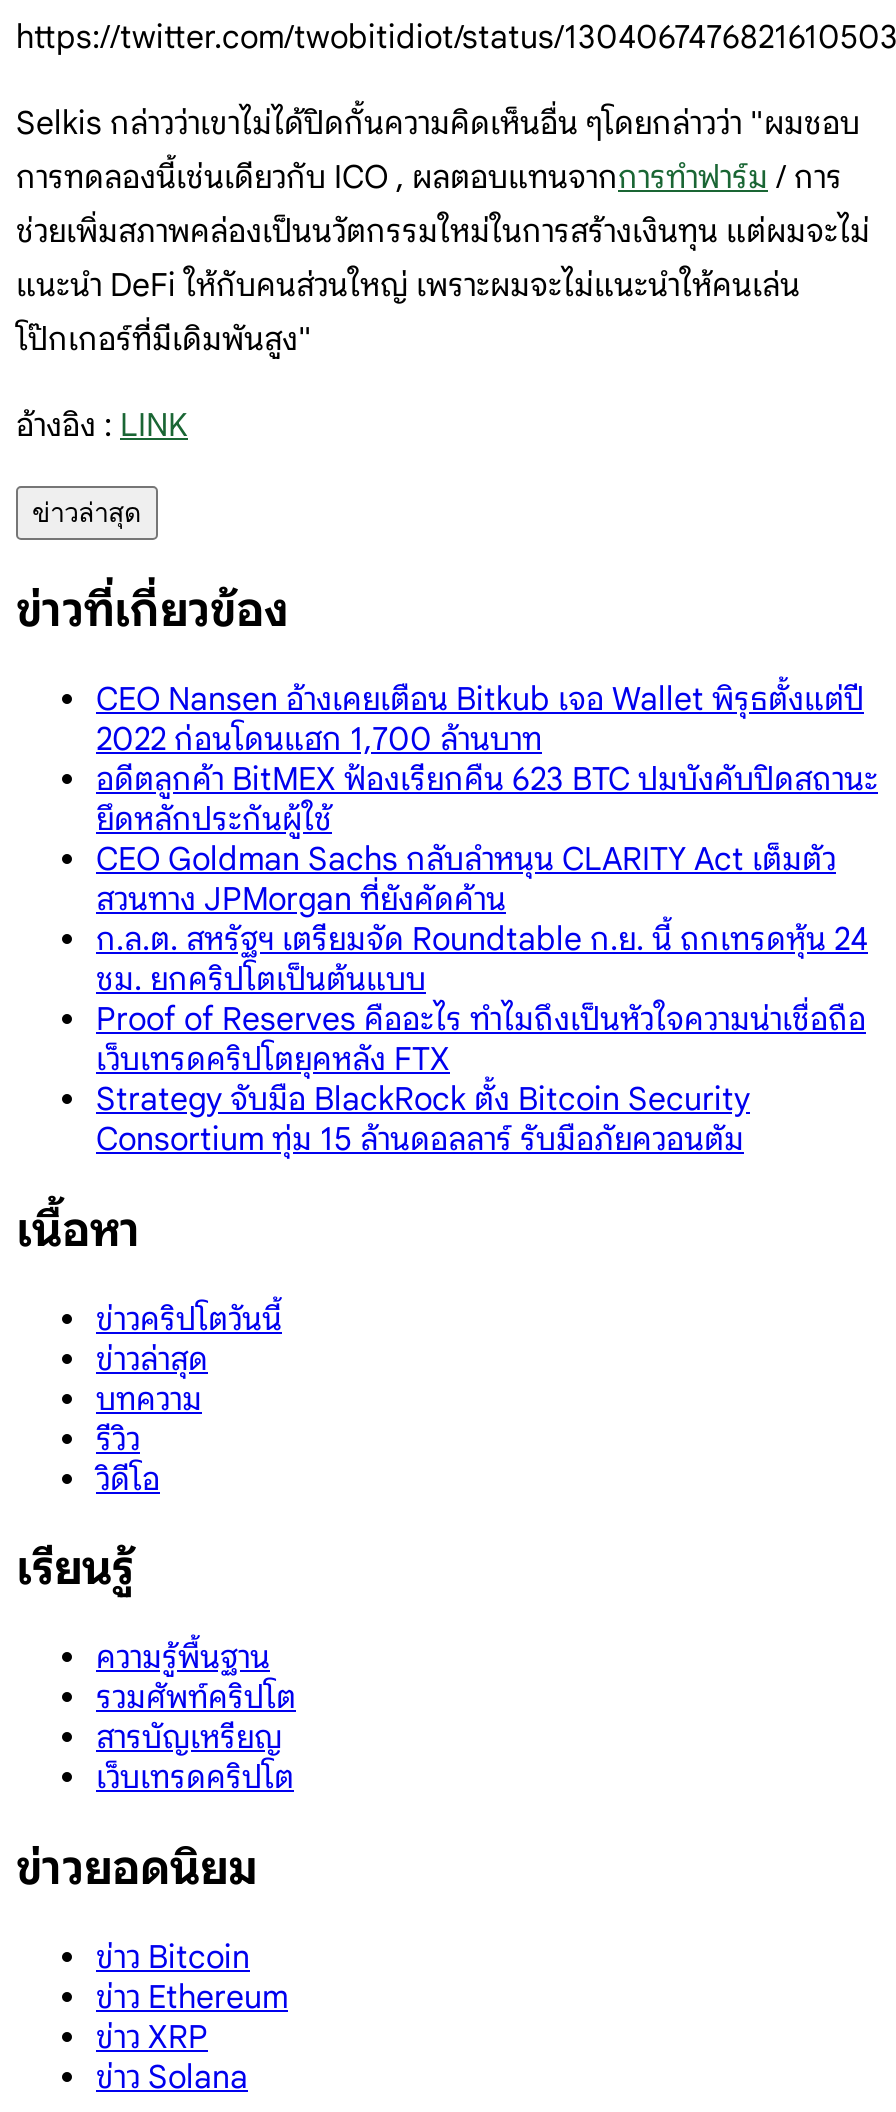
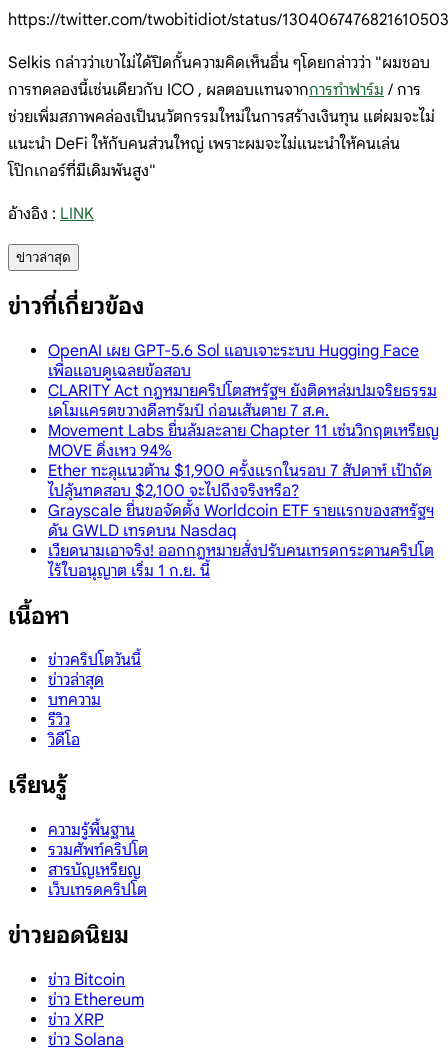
- CEO Nansen อ้างเคยเตือน Bitkub เจอ Wallet พิรุธตั้งแต่ปี
- 2022 ก่อนโดนแฮก 1,700 ล้านบาท
- อดีตลูกค้า BitMEX ฟ้องเรียกคืน 623 BTC ปมบังคับปิดสถานะ
- ยึดหลักประกันผู้ใช้
- CEO Goldman Sachs กลับลำหนุน CLARITY Act เต็มตัว
- สวนทาง JPMorgan ที่ยังคัดค้าน
- ก.ล.ต. สหรัฐฯ เตรียมจัด Roundtable ก.ย. นี้ ถกเทรดหุ้น 24
- ชม. ยกคริปโตเป็นต้นแบบ
- Proof of Reserves คืออะไร ทำไมถึงเป็นหัวใจความน่าเชื่อถือ
- เว็บเทรดคริปโตยุคหลัง FTX
- Strategy จับมือ BlackRock ตั้ง Bitcoin Security
- Consortium ทุ่ม 15 ล้านดอลลาร์ รับมือภัยควอนตัม
+ OpenAI เผย GPT-5.6 Sol แอบเจาะระบบ Hugging Face
+ เพื่อแอบดูเฉลยข้อสอบ
+ CLARITY Act กฎหมายคริปโตสหรัฐฯ ยังติดหล่มปมจริยธรรม
+ เดโมแครตขวางดีลทรัมป์ ก่อนเส้นตาย 7 ส.ค.
+ Movement Labs ยื่นล้มละลาย Chapter 11 เซ่นวิกฤตเหรียญ
+ MOVE ดิ่งเหว 94%
+ Ether ทะลุแนวต้าน $1,900 ครั้งแรกในรอบ 7 สัปดาห์ เป้าถัด
+ ไปลุ้นทดสอบ $2,100 จะไปถึงจริงหรือ?
+ Grayscale ยื่นขอจัดตั้ง Worldcoin ETF รายแรกของสหรัฐฯ
+ ดัน GWLD เทรดบน Nasdaq
+ เวียดนามเอาจริง! ออกกฎหมายสั่งปรับคนเทรดกระดานคริปโต
+ ไร้ใบอนุญาต เริ่ม 1 ก.ย. นี้
